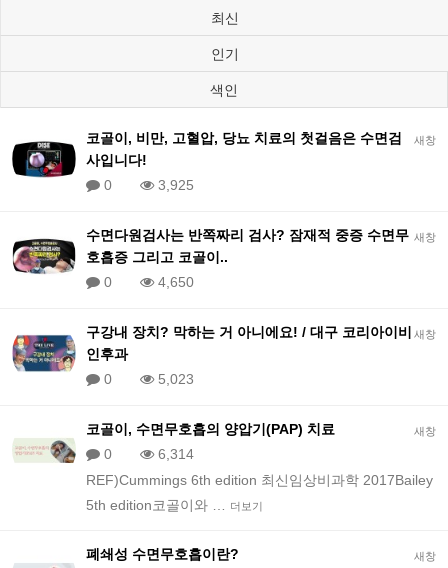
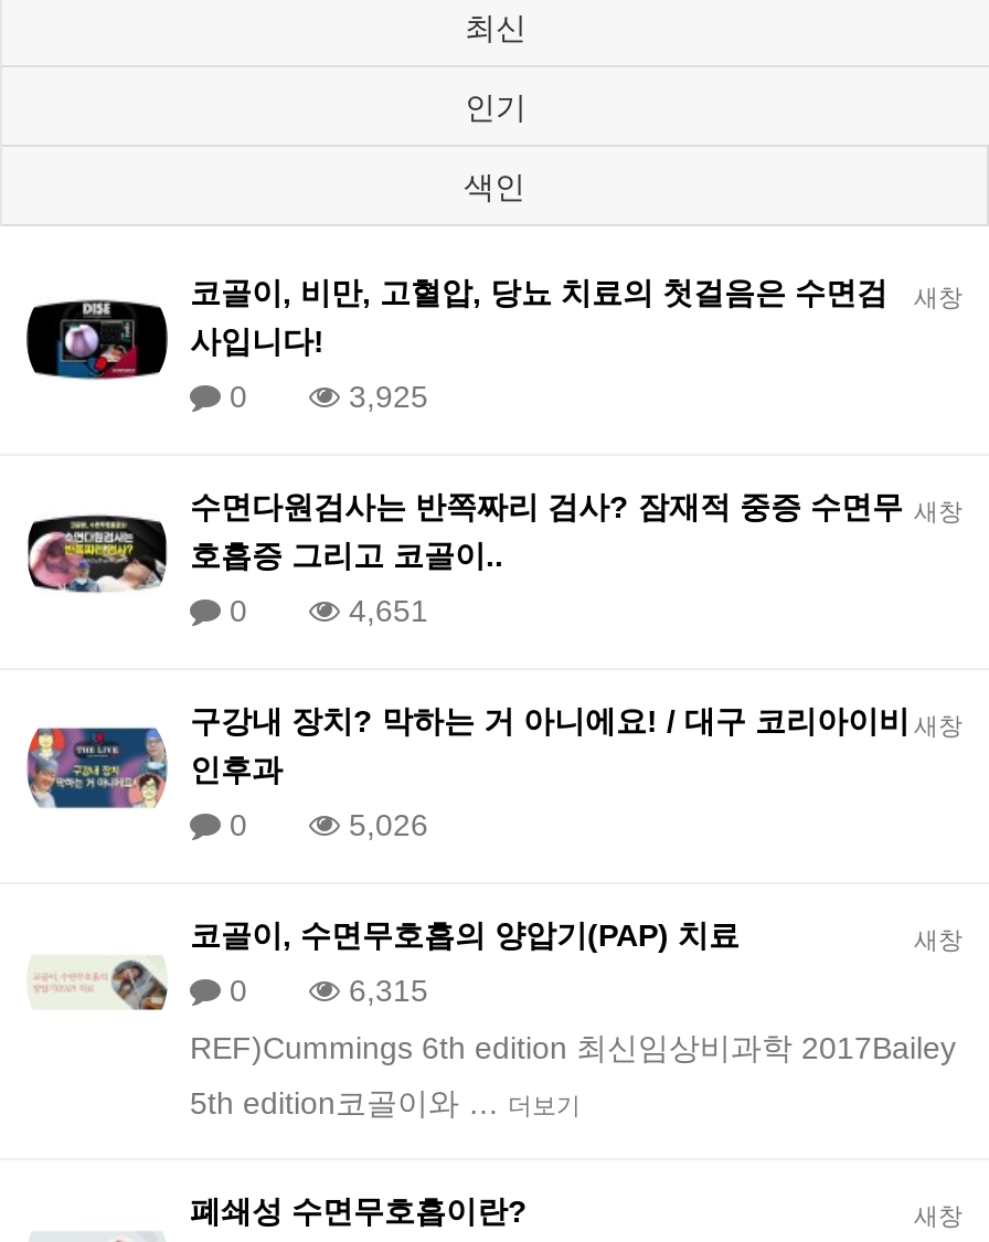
- 4,650
+ 4,651

- 5,023
+ 5,026

- 6,314
+ 6,315
